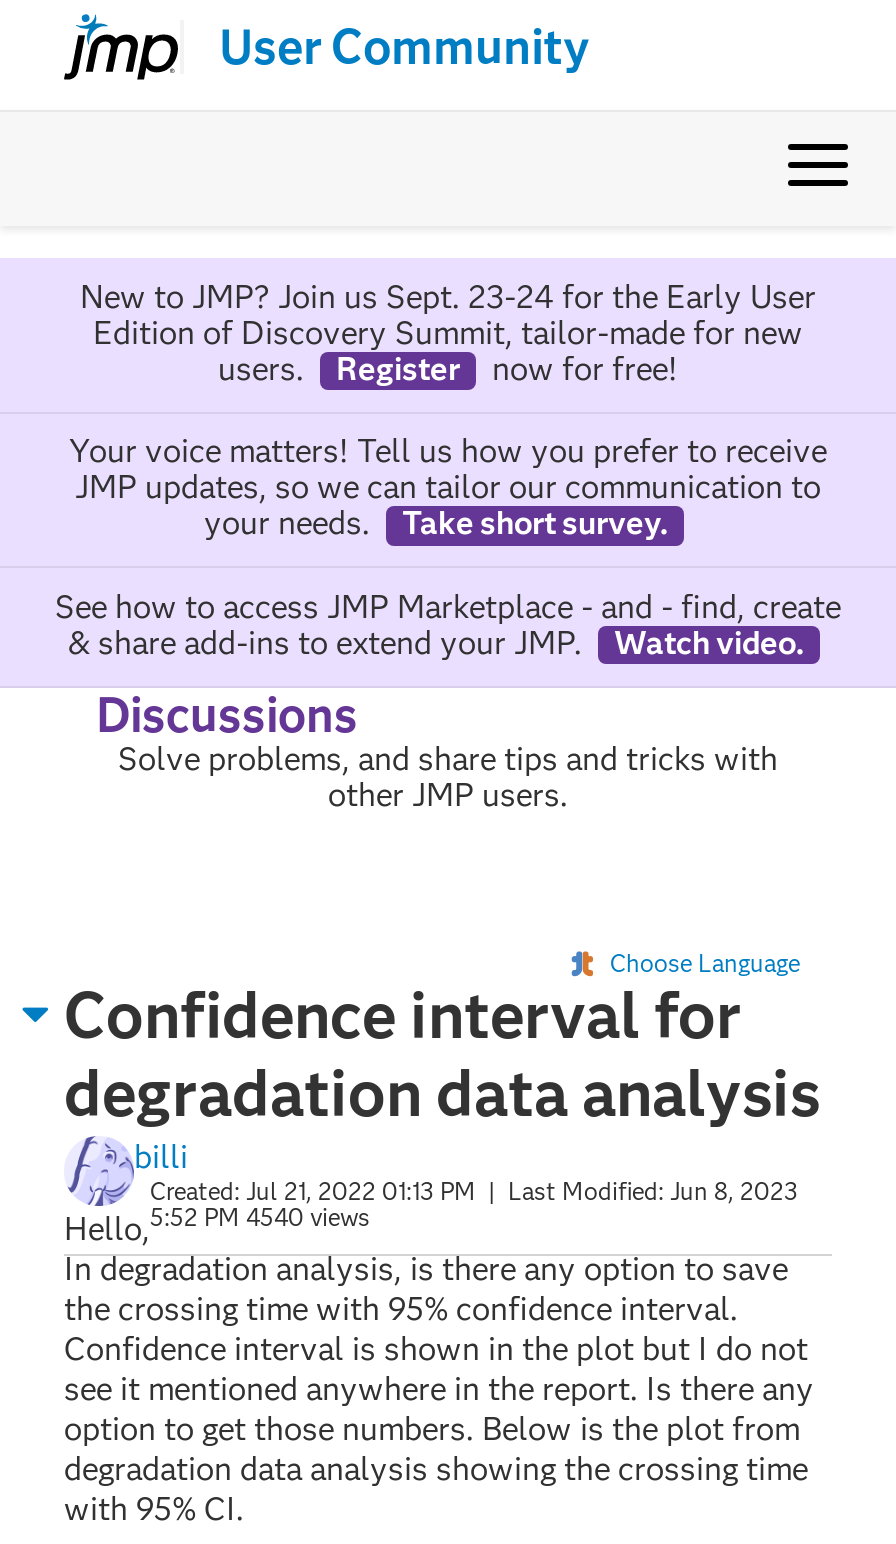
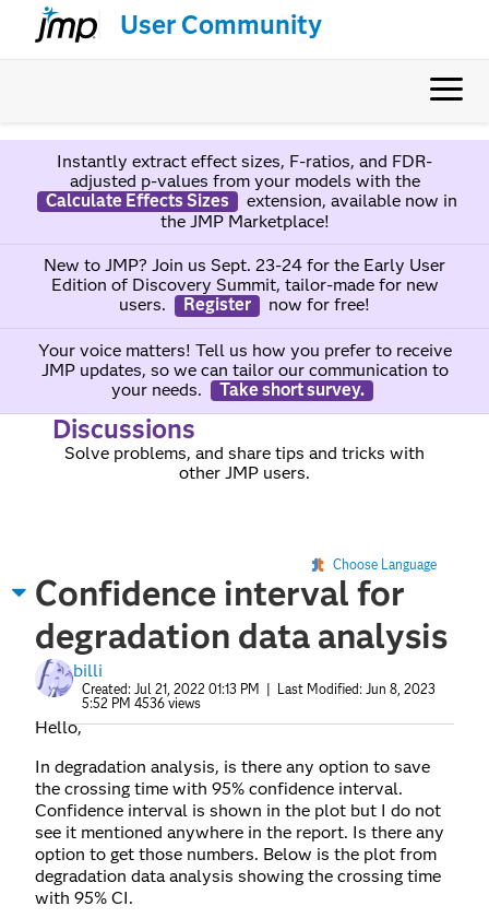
+ Instantly extract effect sizes, F-ratios, and FDR-
+ adjusted p-values from your models with the
+ Calculate Effects Sizes
+ extension, available now in
+ the JMP Marketplace!

moved down: New to JMP? Join us Sept. 23-24 for the Early User | Edition of Discovery Summit, tailor-made for new | users. | ... | your needs. | Take short survey.

- See how to access JMP Marketplace - and - find, create
- & share add-ins to extend your JMP.
- Watch video.

- 5:52 PM 4540 views
+ 5:52 PM 4536 views
